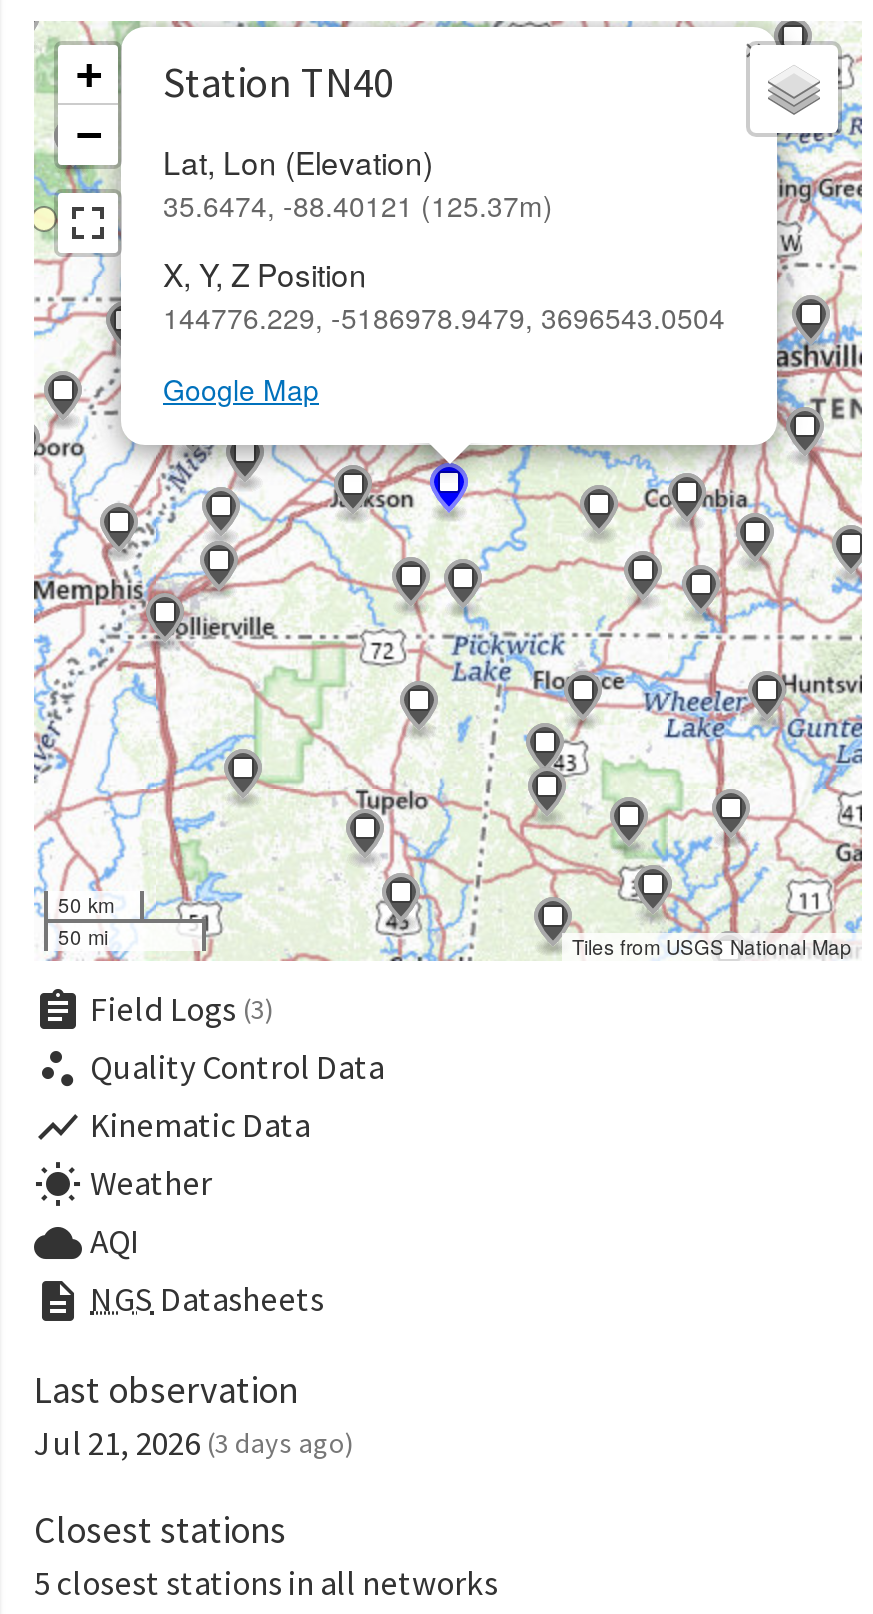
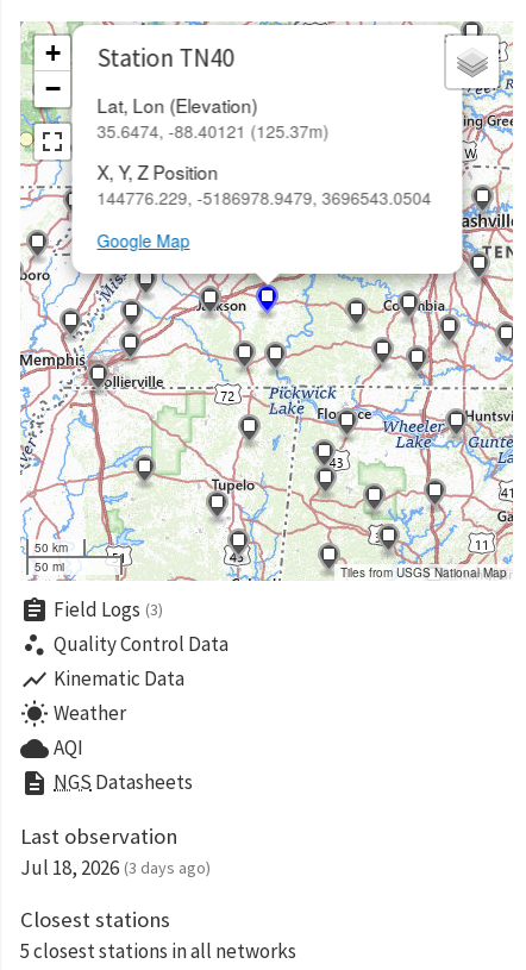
- Jul 21, 2026 (3 days ago)
+ Jul 18, 2026 (3 days ago)
